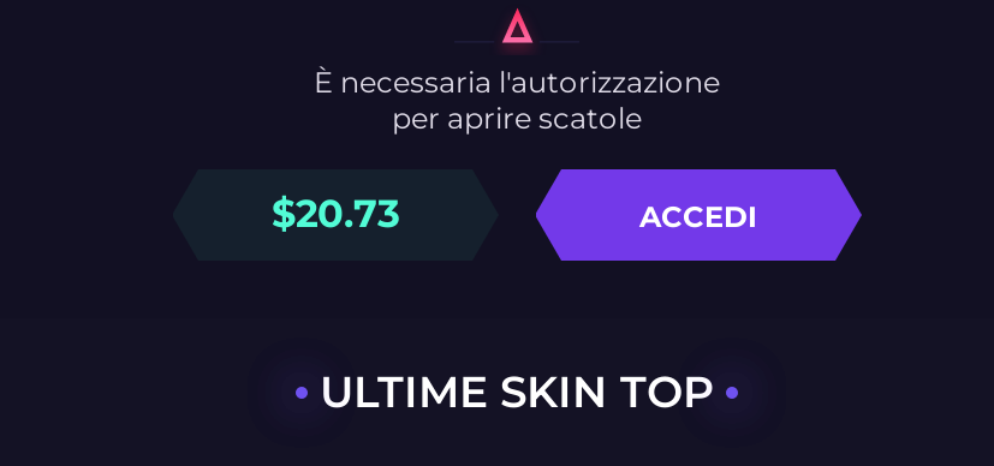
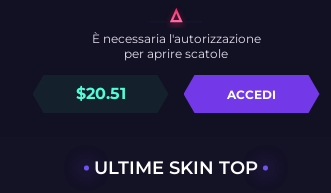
- $20.73
+ $20.51
